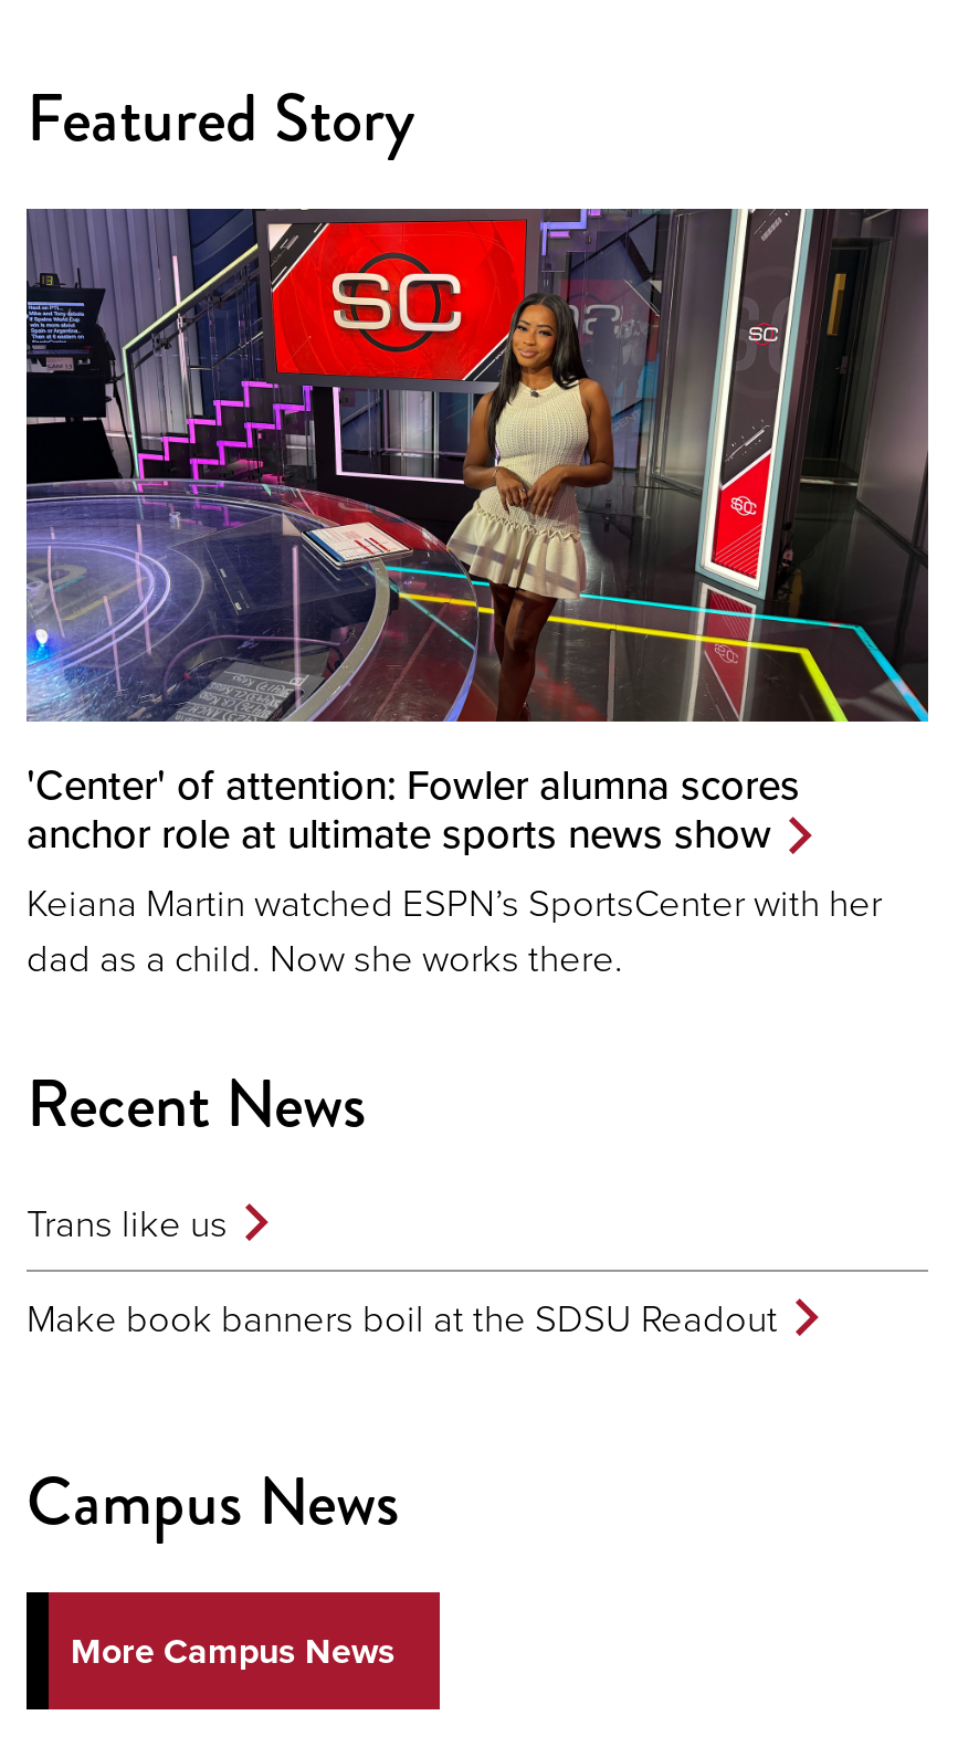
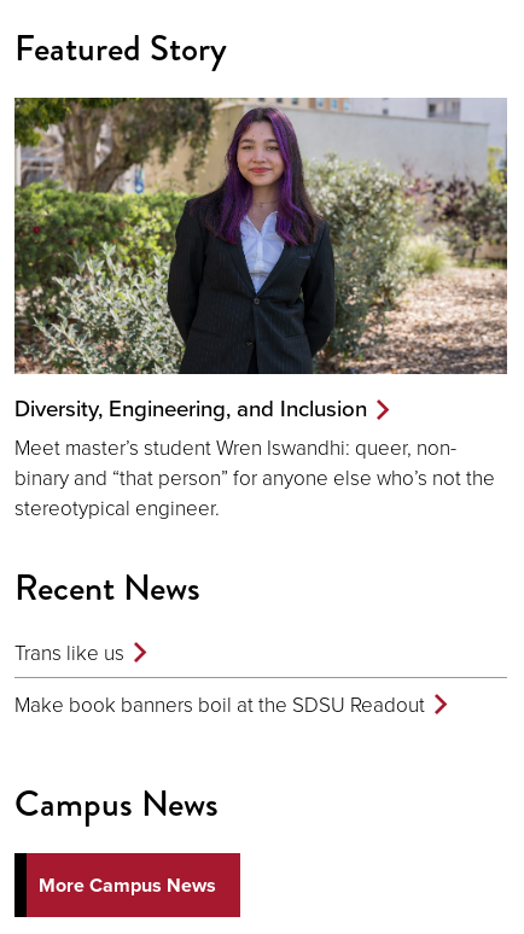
- [image]
- 'Center' of attention: Fowler alumna scores
- anchor role at ultimate sports news show
- Keiana Martin watched ESPN’s SportsCenter with her
- dad as a child. Now she works there.
+ [image]
+ Diversity, Engineering, and Inclusion
+ Meet master’s student Wren Iswandhi: queer, non-
+ binary and “that person” for anyone else who’s not the
+ stereotypical engineer.
